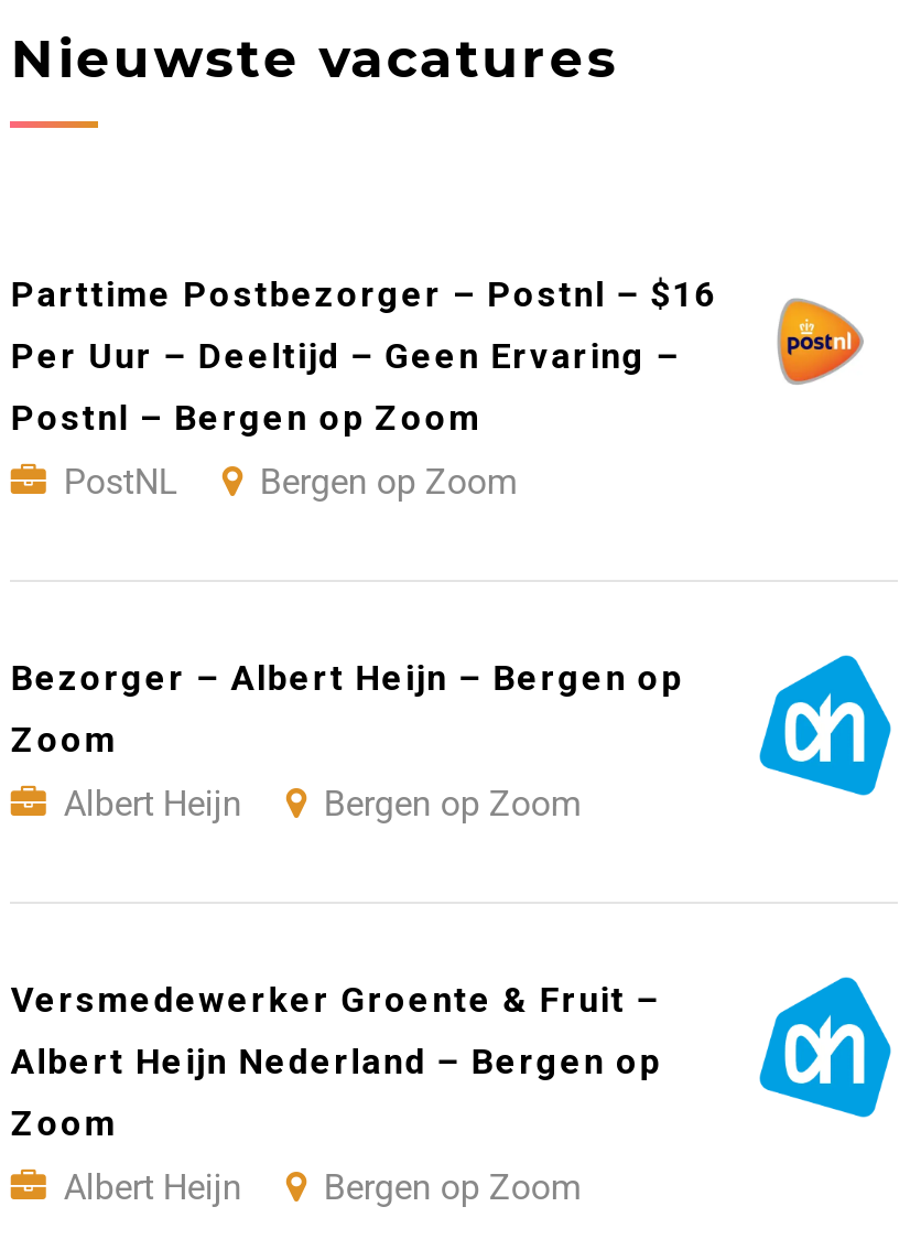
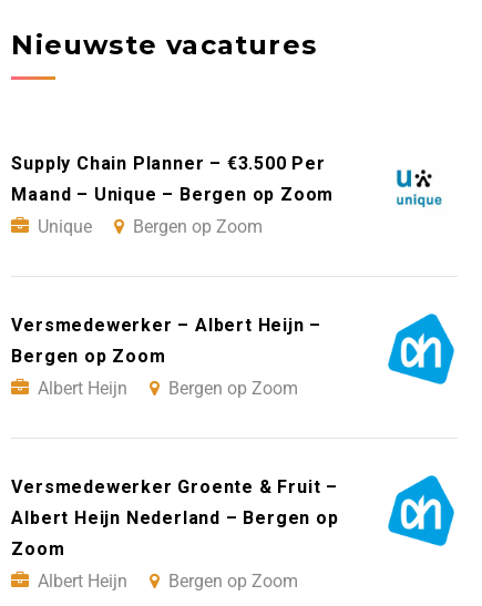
- Parttime Postbezorger – Postnl – $16
- Per Uur – Deeltijd – Geen Ervaring –
- Postnl – Bergen op Zoom
- PostNL
+ Supply Chain Planner – €3.500 Per
+ Maand – Unique – Bergen op Zoom
+ Unique

- [image]
+ [image]

- Bezorger – Albert Heijn – Bergen op
+ Versmedewerker – Albert Heijn –

- Zoom
+ Bergen op Zoom
